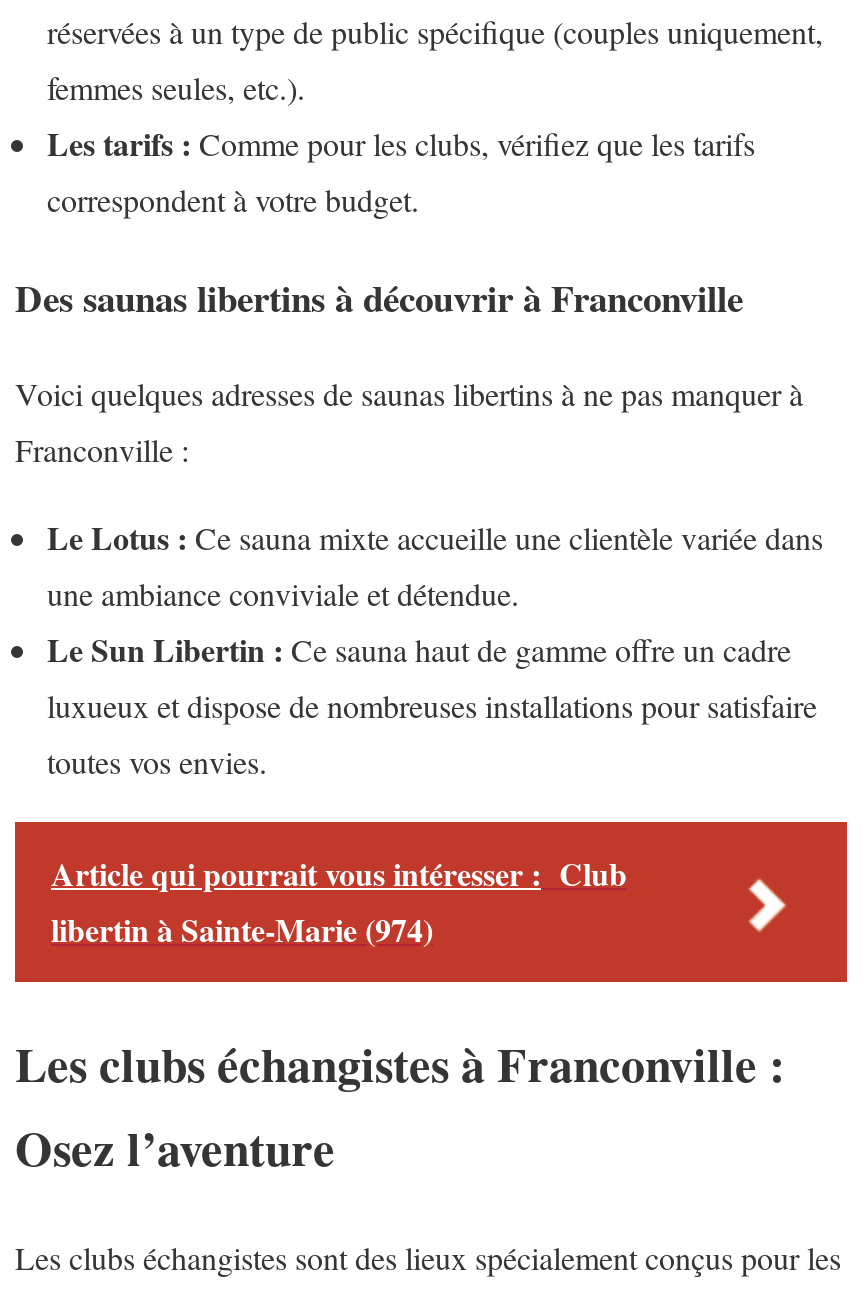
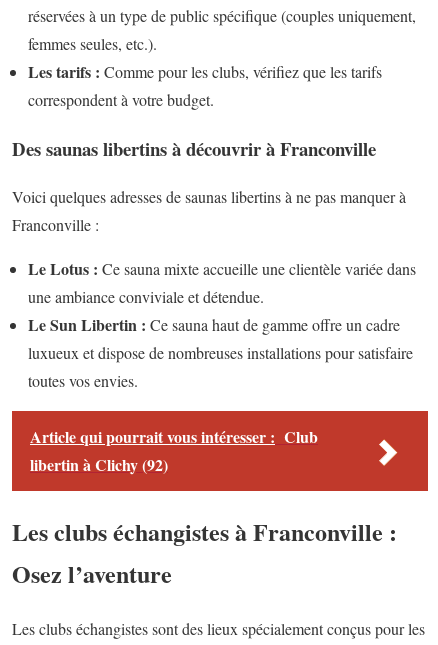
- libertin à Sainte-Marie (974)
+ libertin à Clichy (92)
